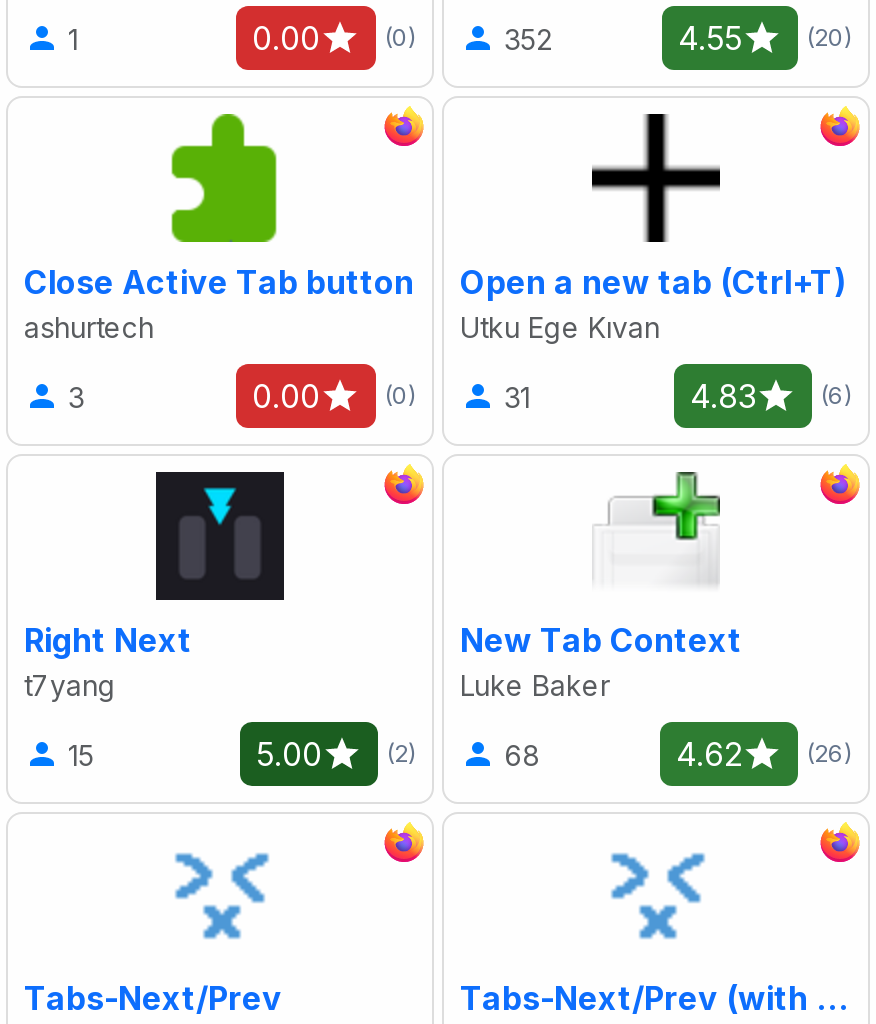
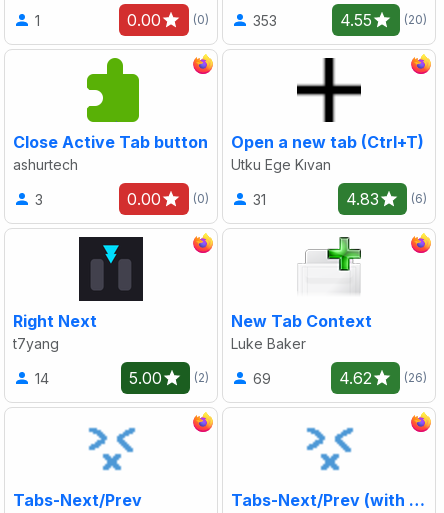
- 352
+ 353

- 15
+ 14

- 68
+ 69
